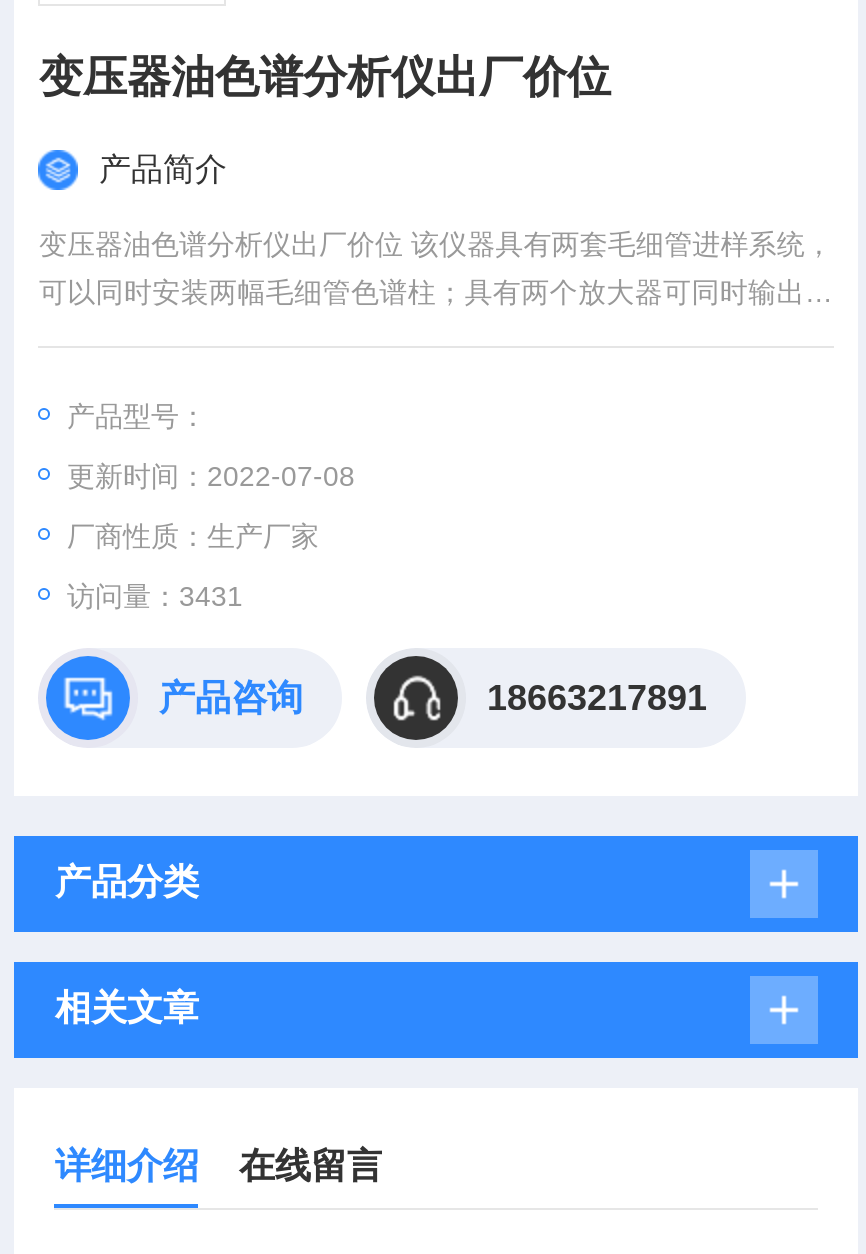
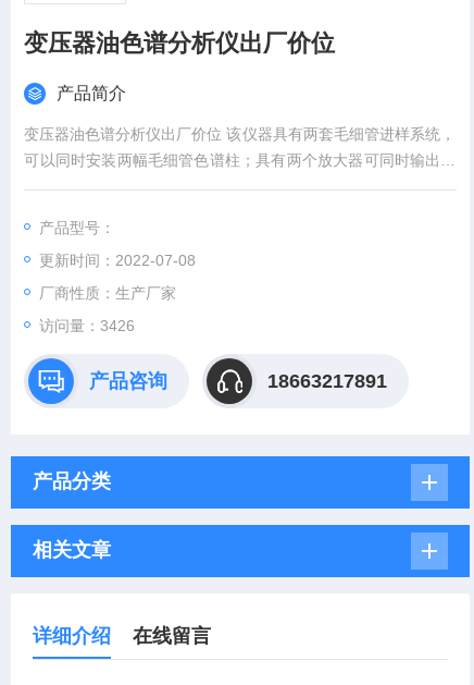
- 访问量：3431
+ 访问量：3426
